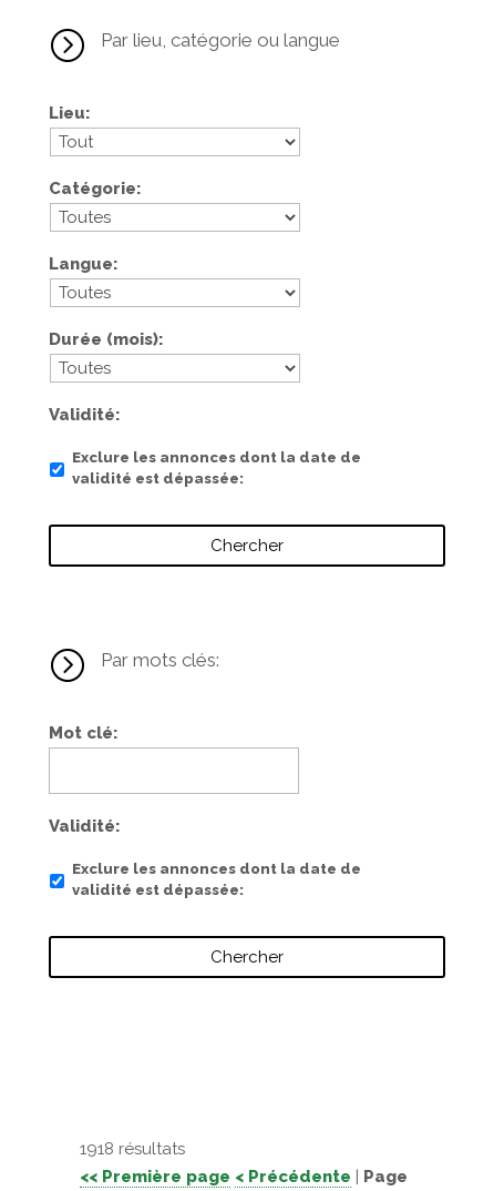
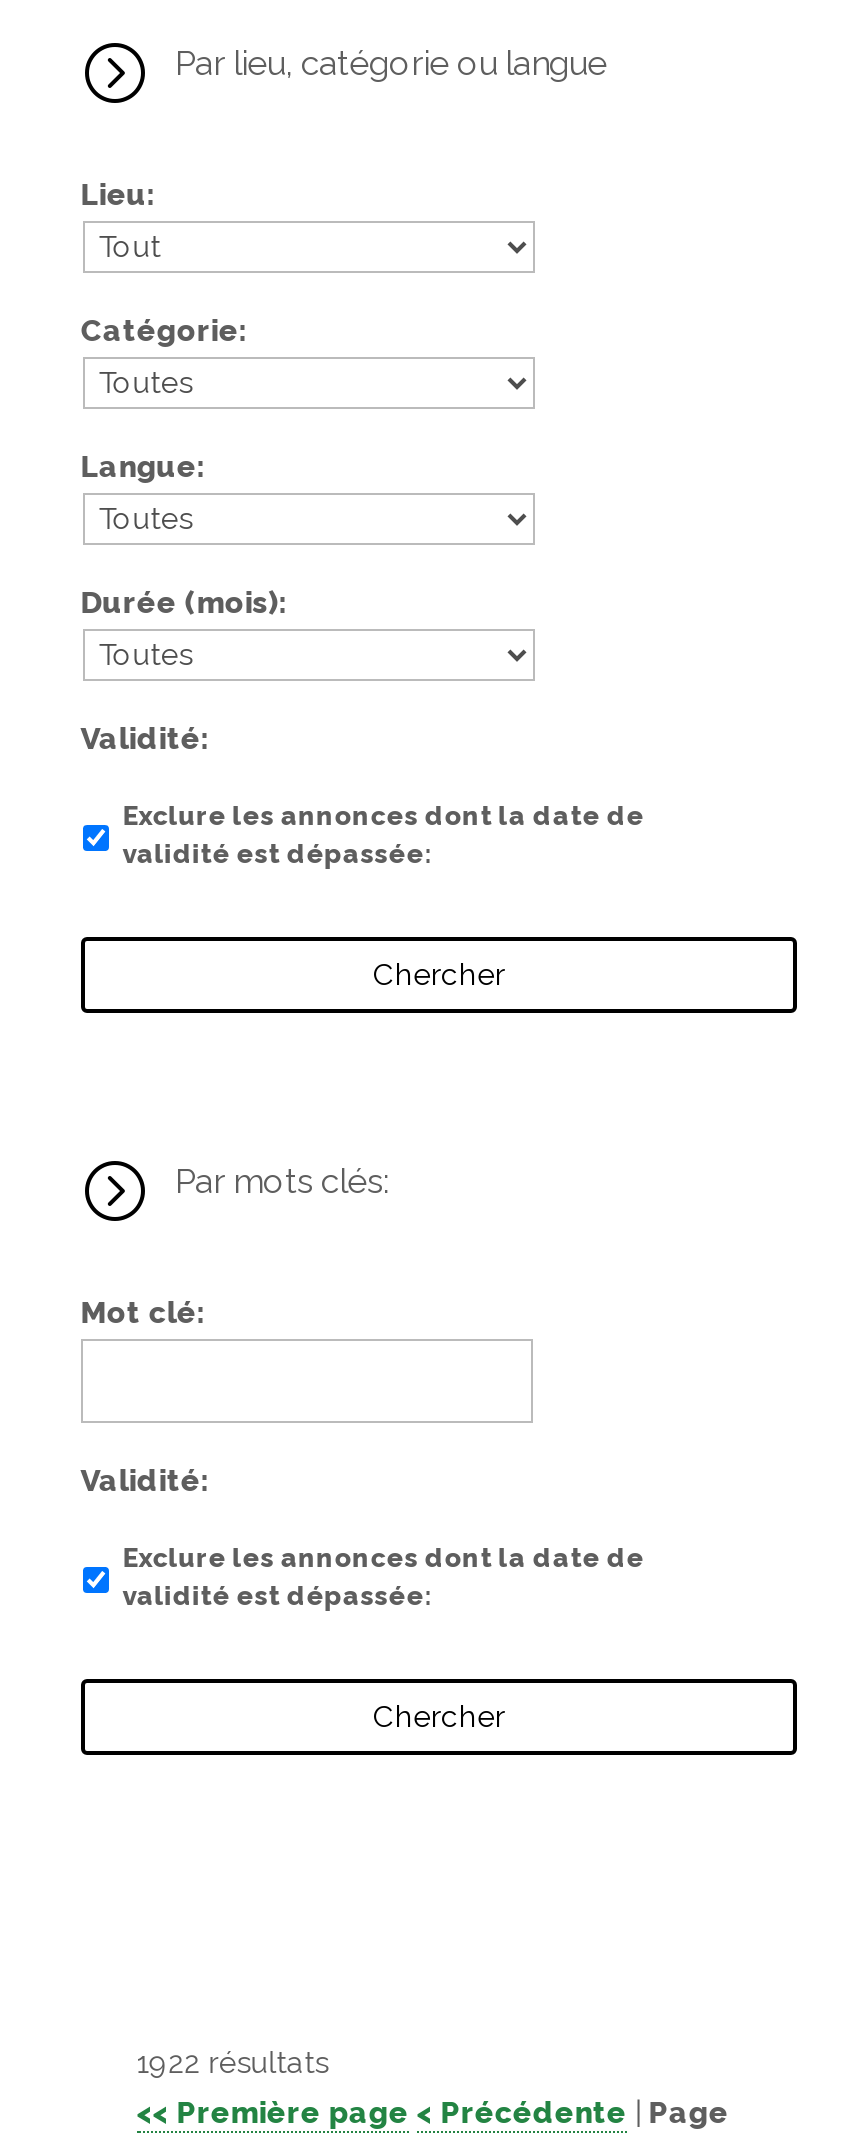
- 1918 résultats
+ 1922 résultats
